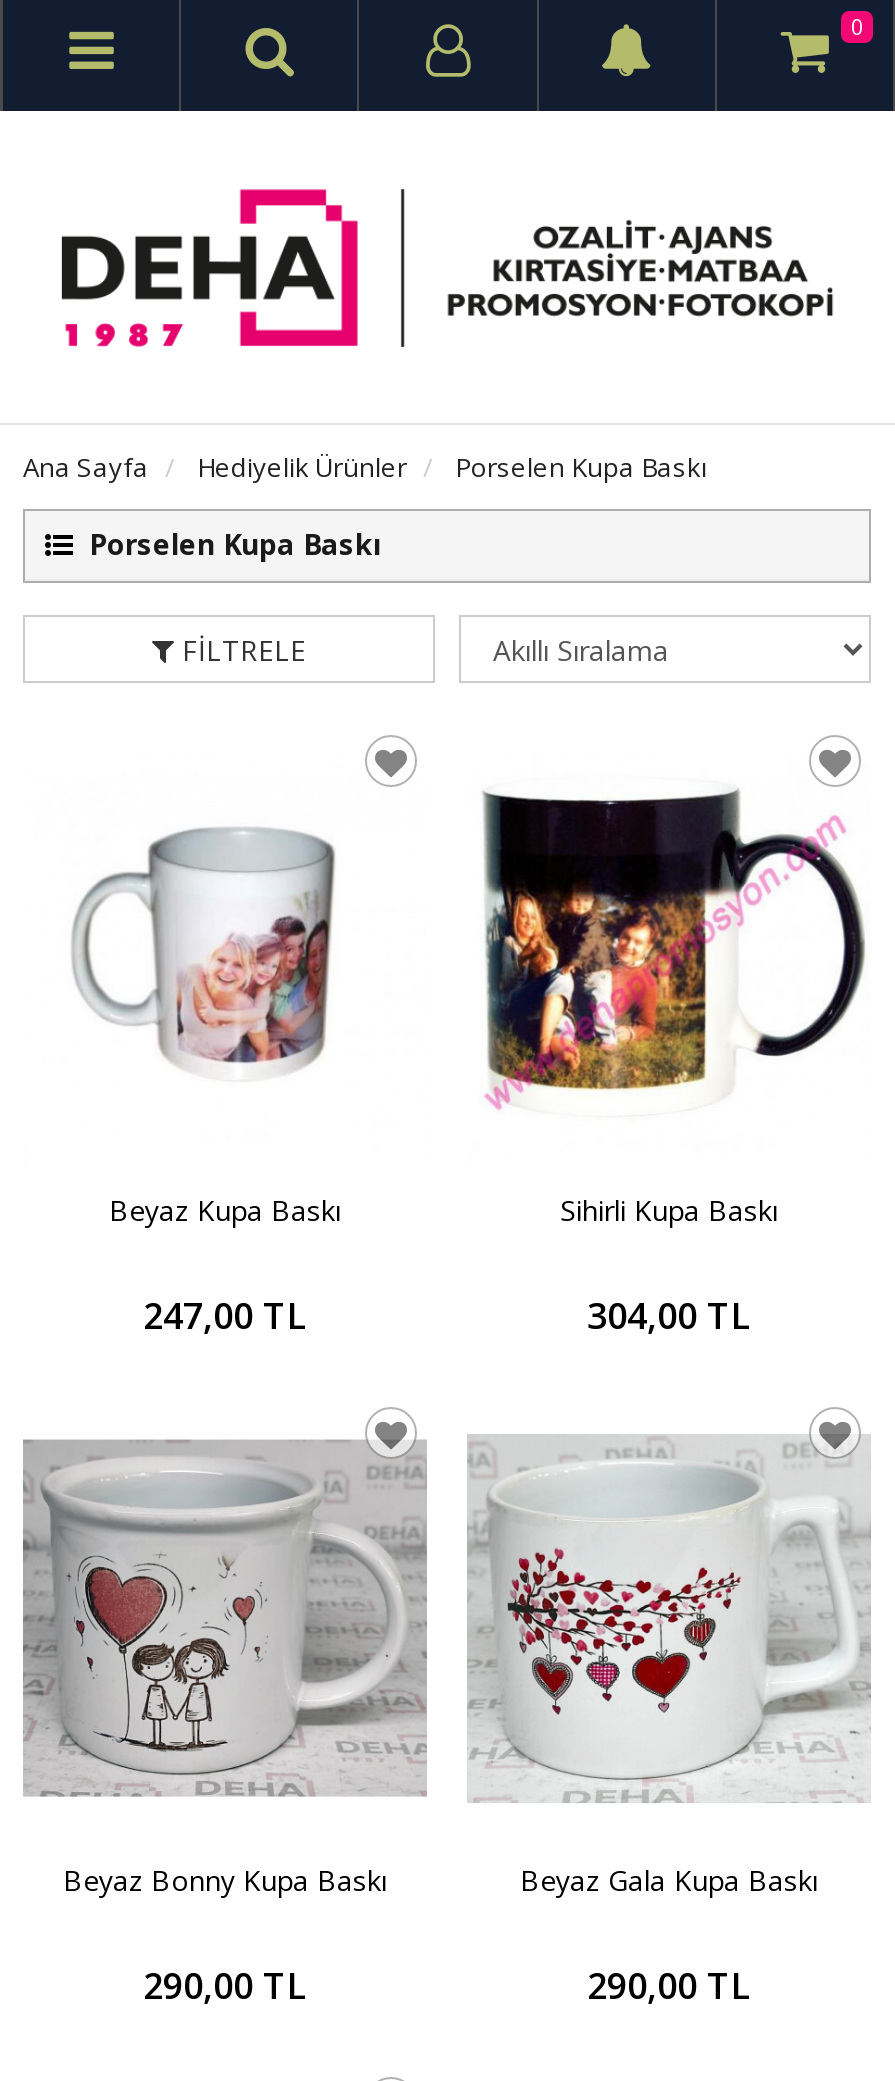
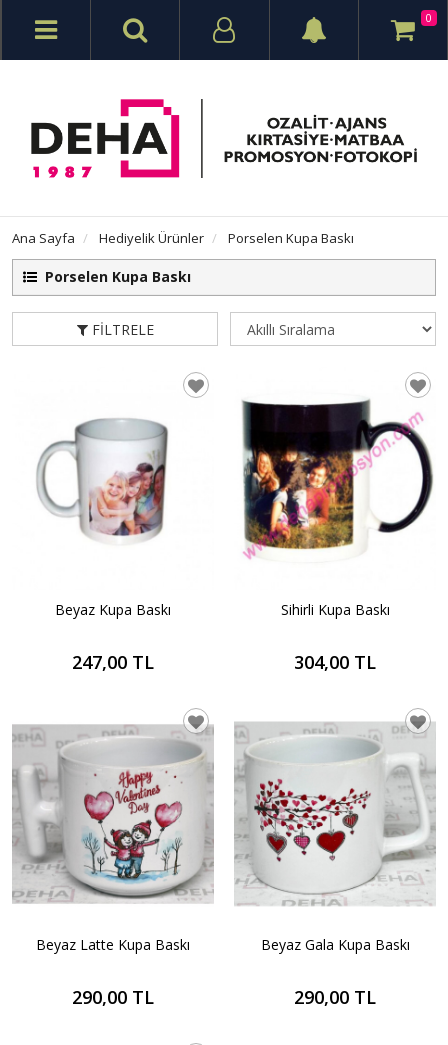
- [image]
- Beyaz Bonny Kupa Baskı
+ [image]
+ Beyaz Latte Kupa Baskı
